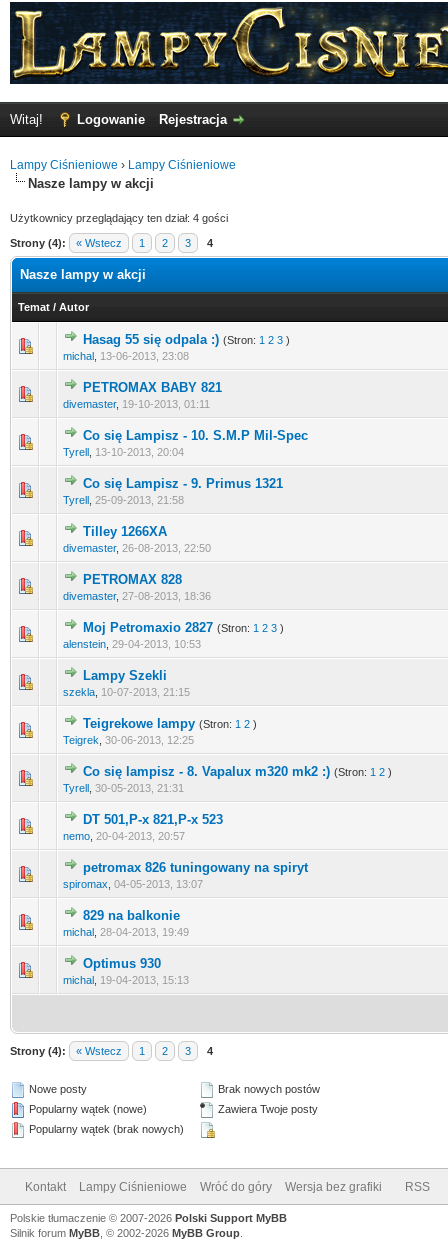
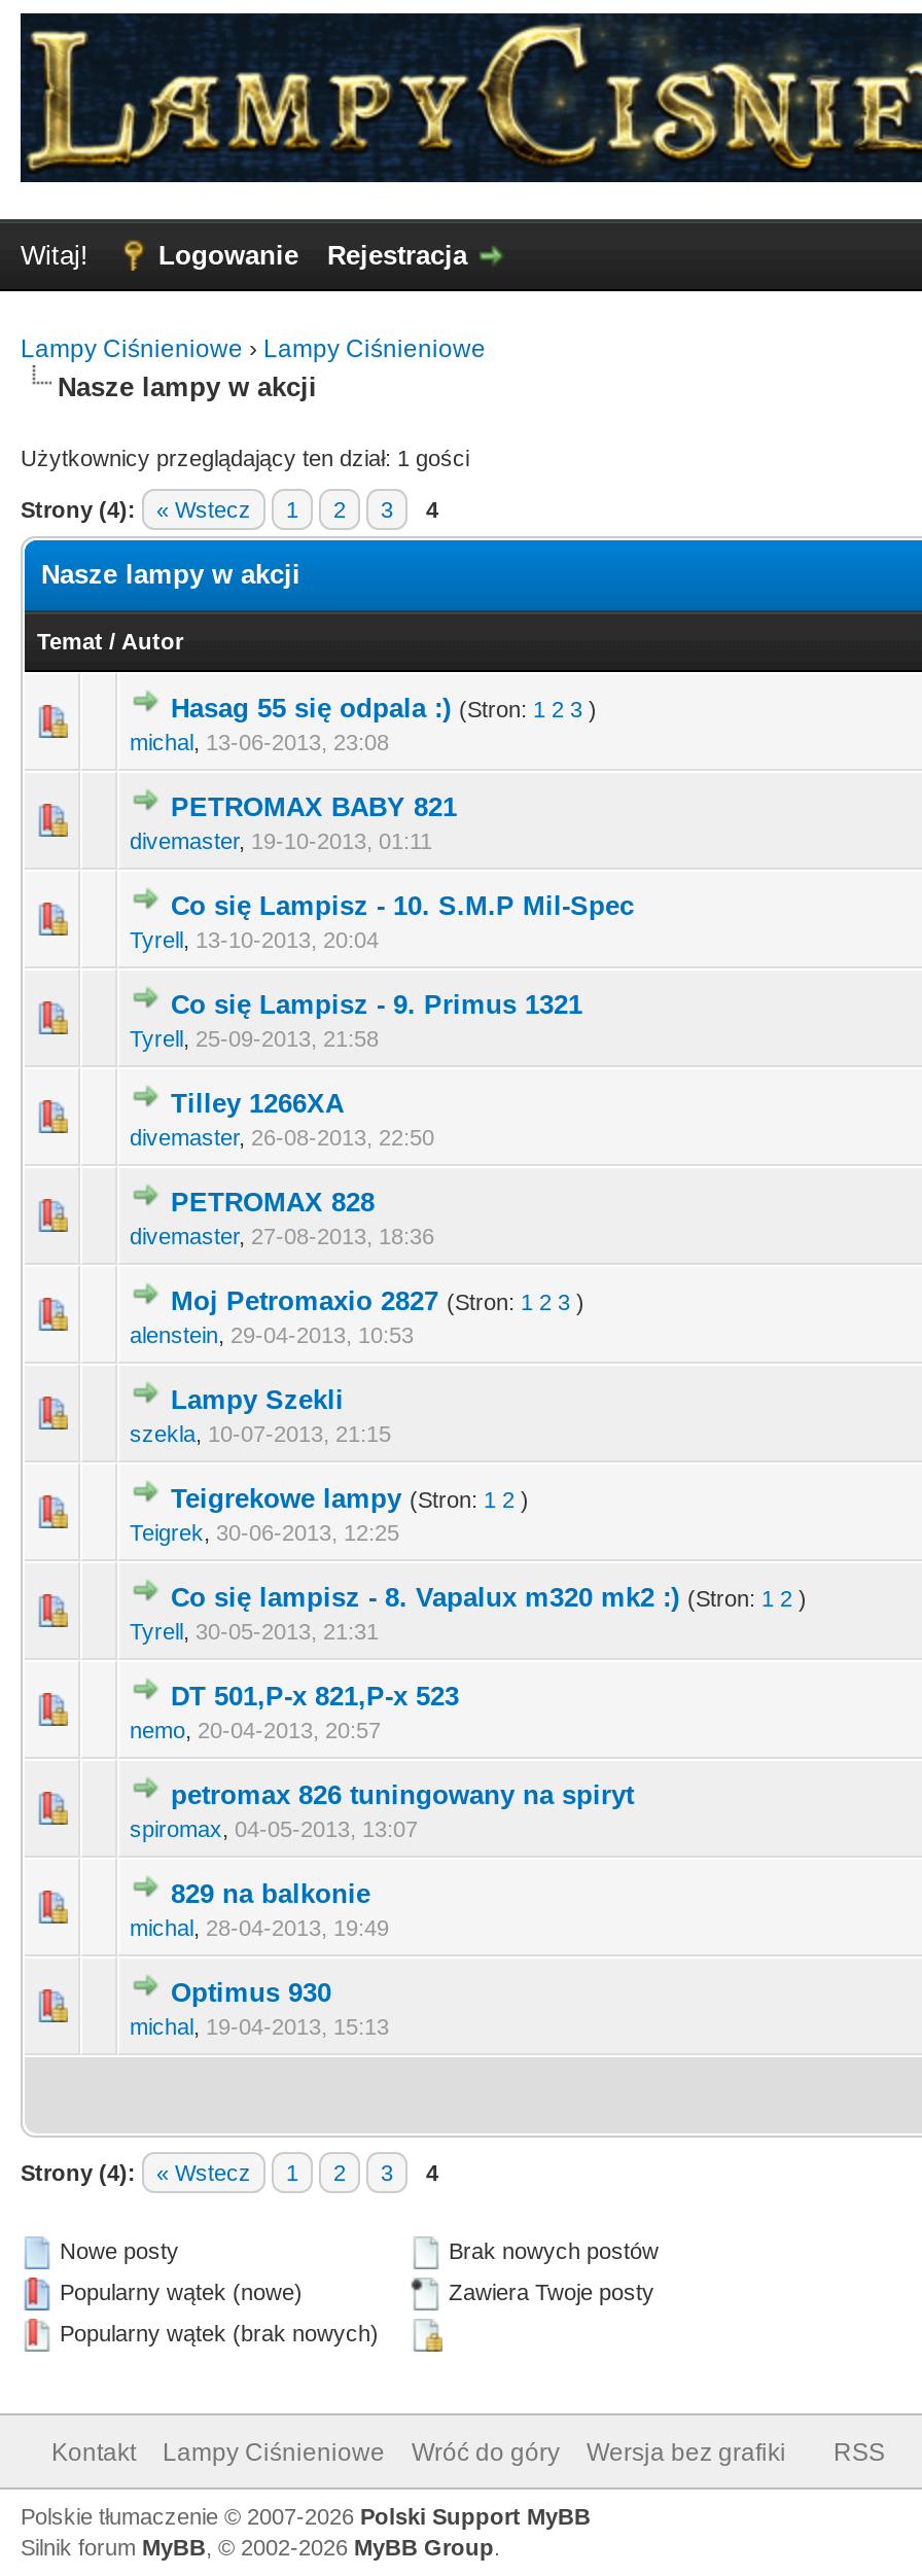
- Użytkownicy przeglądający ten dział: 4 gości
+ Użytkownicy przeglądający ten dział: 1 gości
